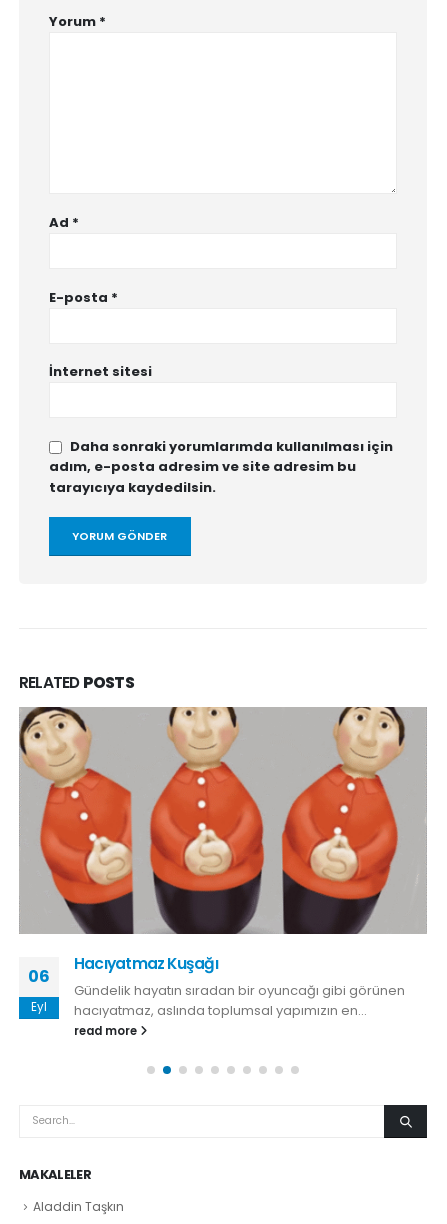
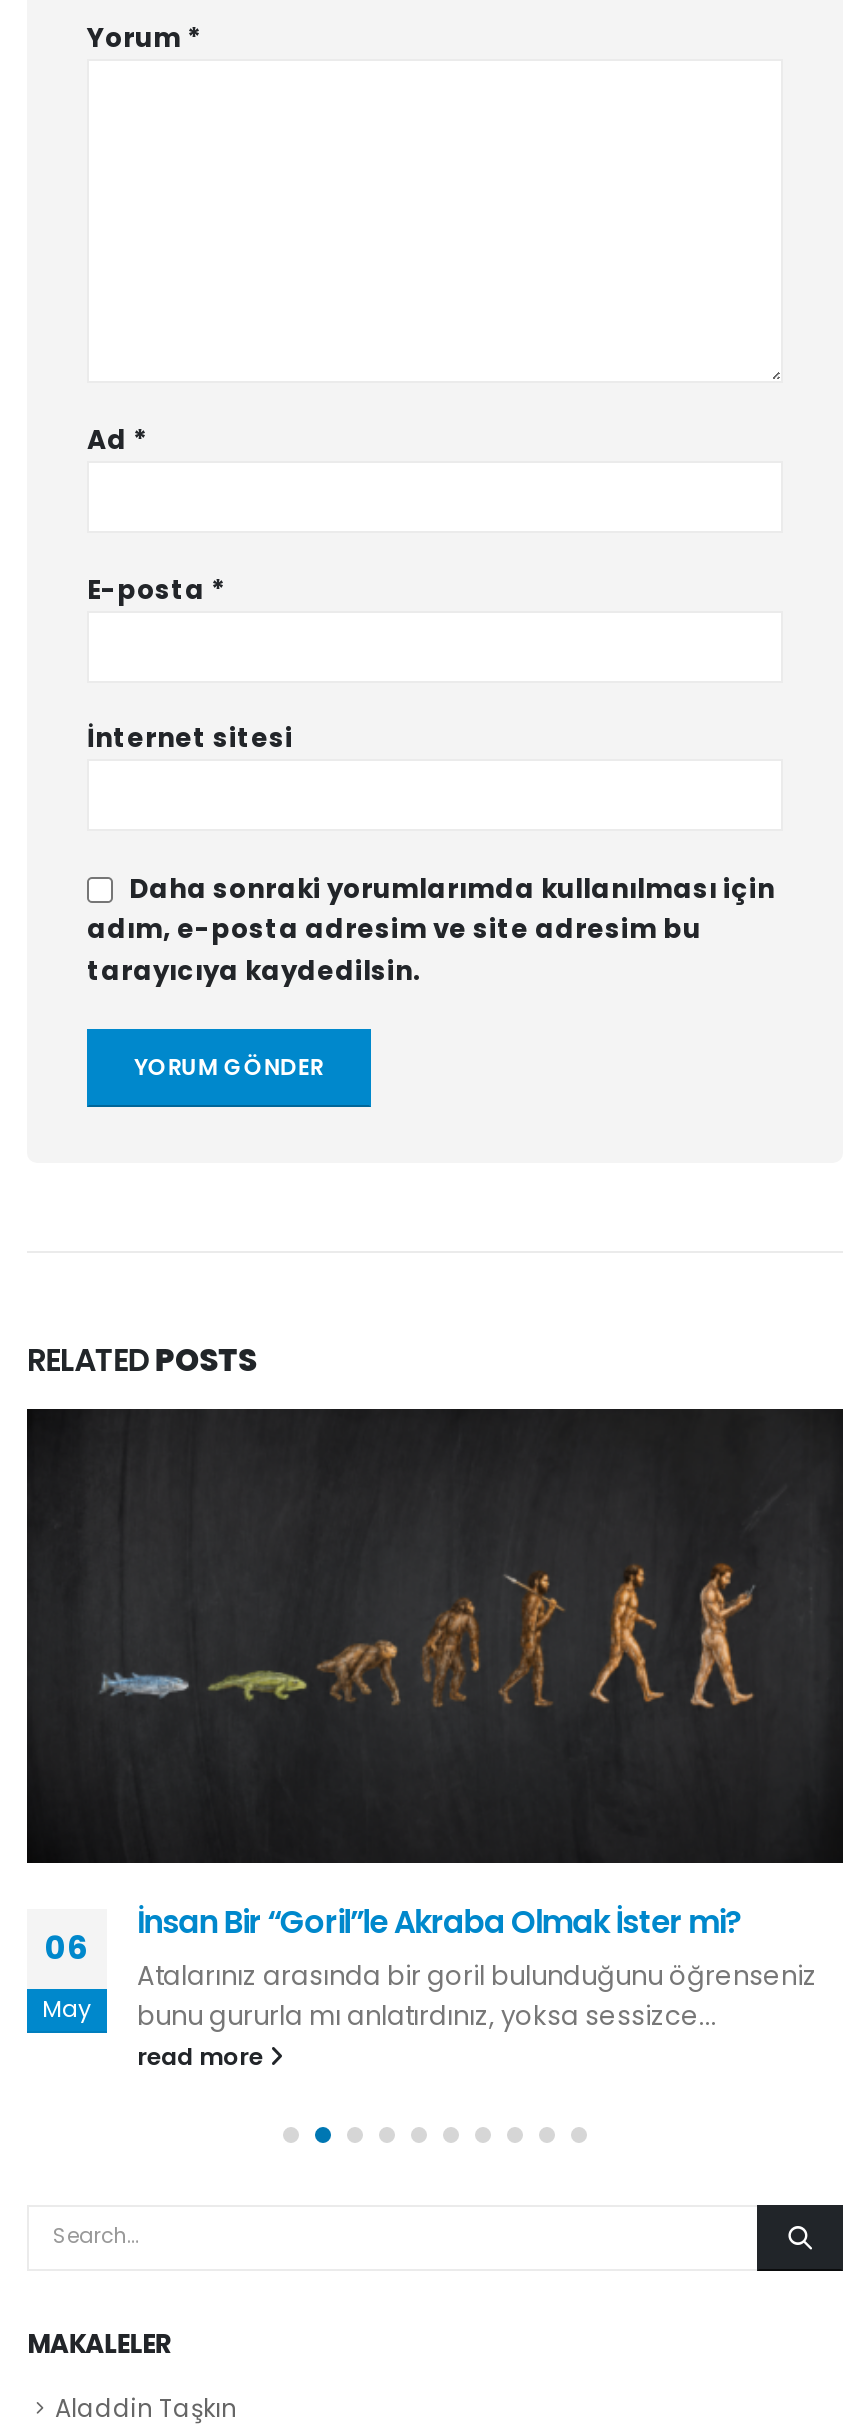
- [image]
- Hacıyatmaz Kuşağı
- Gündelik hayatın sıradan bir oyuncağı gibi görünen
- hacıyatmaz, aslında toplumsal yapımızın en...
+ [image]
+ İnsan Bir “Goril”le Akraba Olmak İster mi?
+ Atalarınız arasında bir goril bulunduğunu öğrenseniz
+ bunu gururla mı anlatırdınız, yoksa sessizce...

- Eyl
+ May
